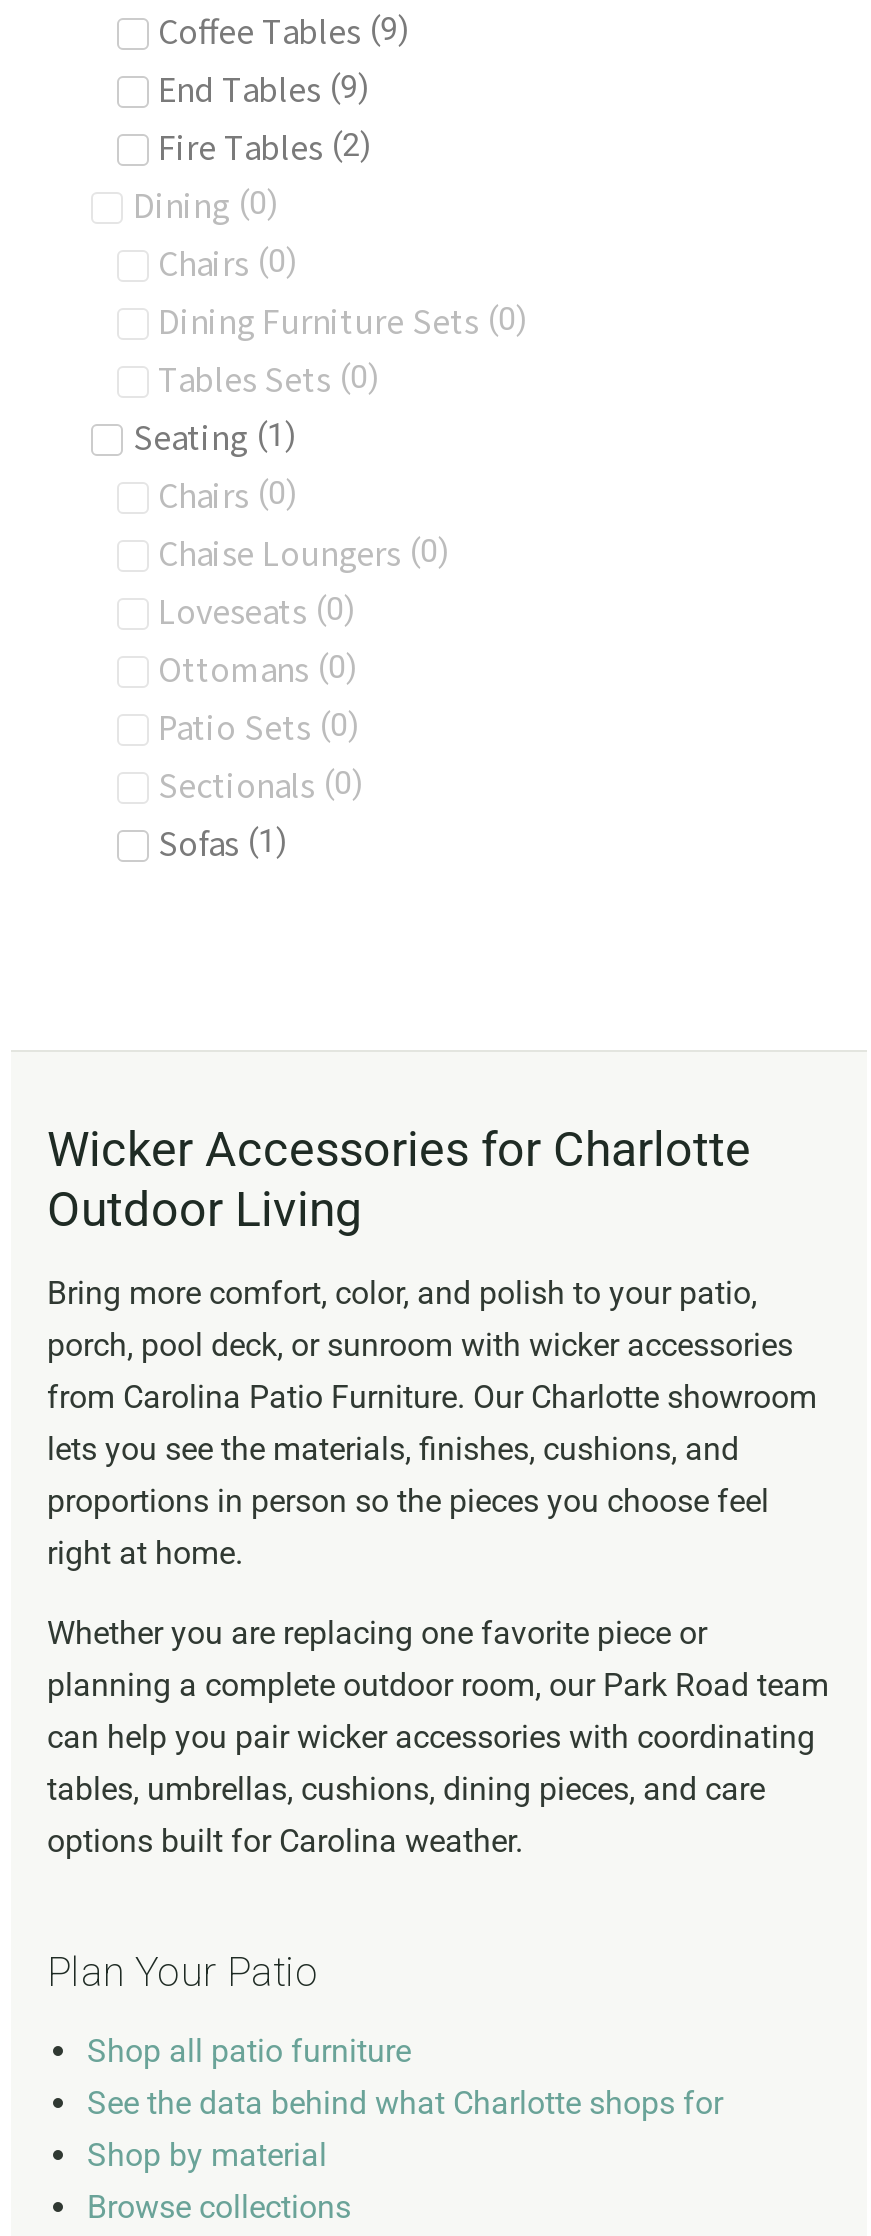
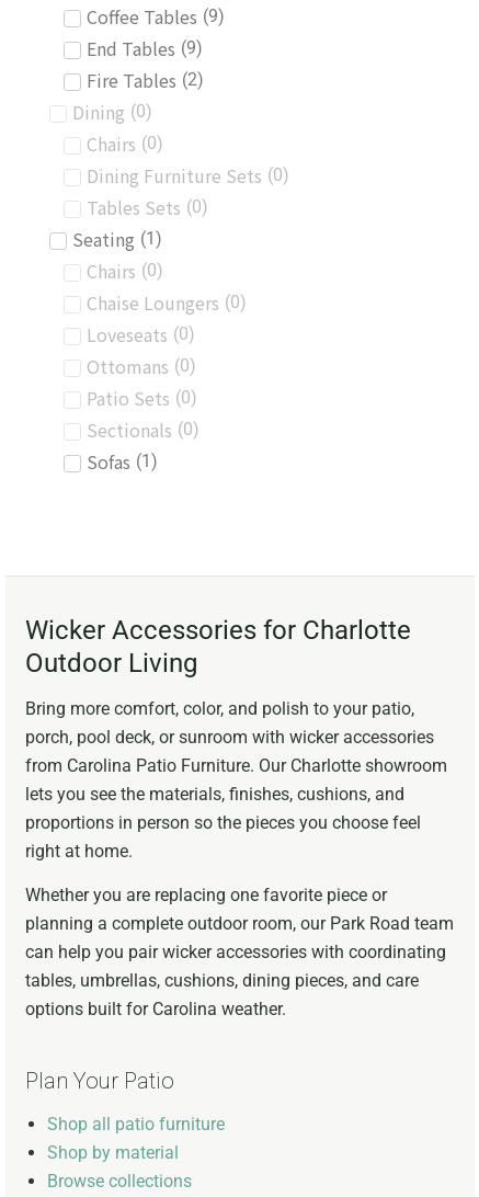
- See the data behind what Charlotte shops for
